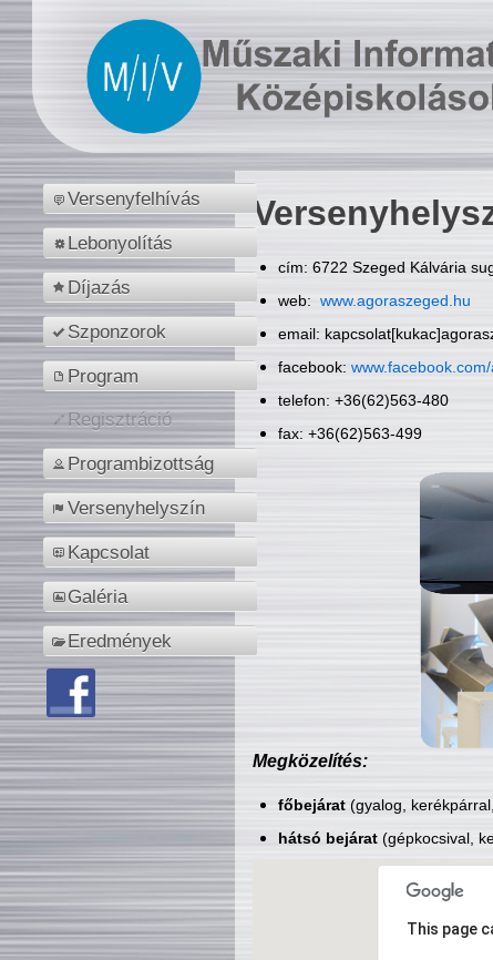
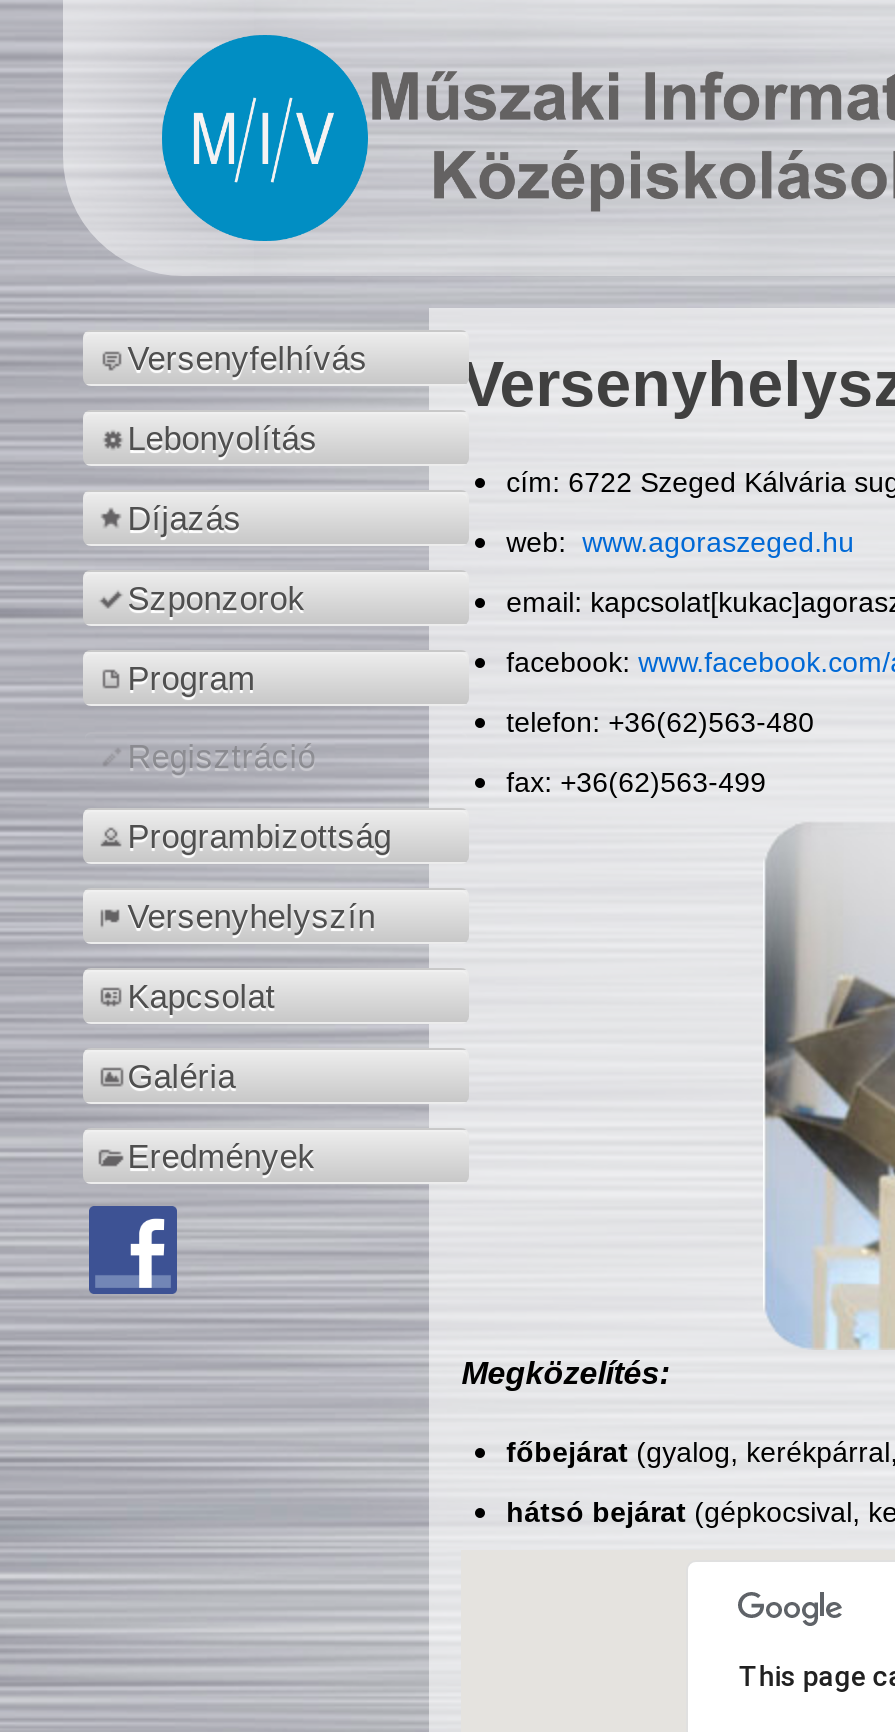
- [image]
+ [image]
